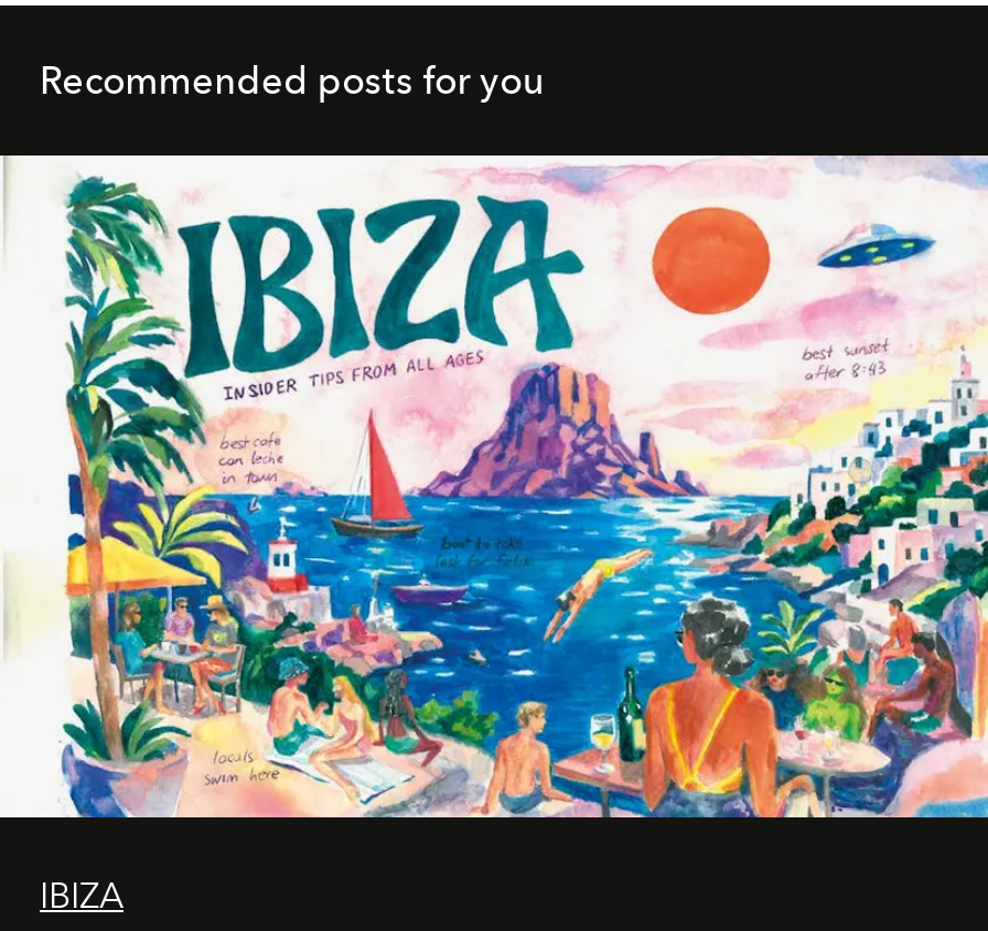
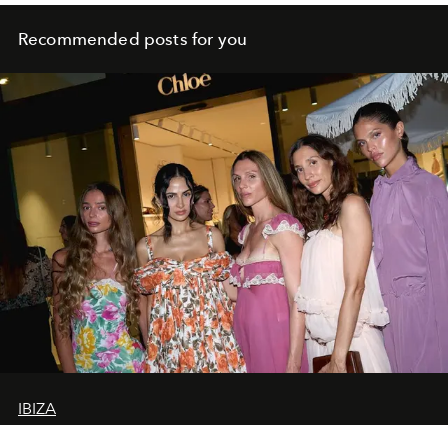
- [image]
+ [image]
